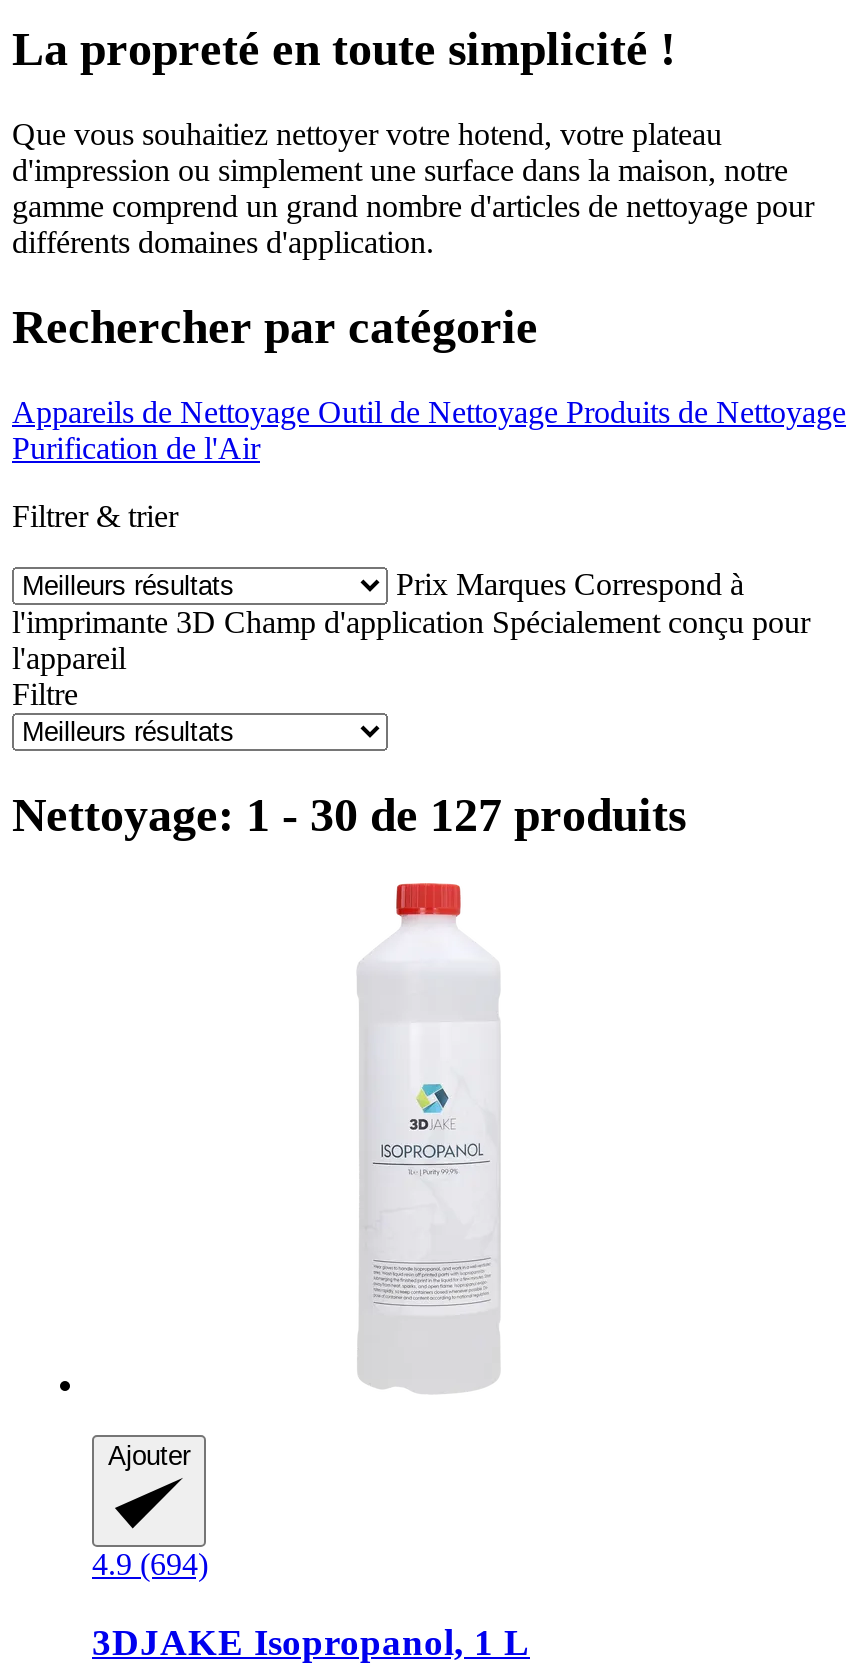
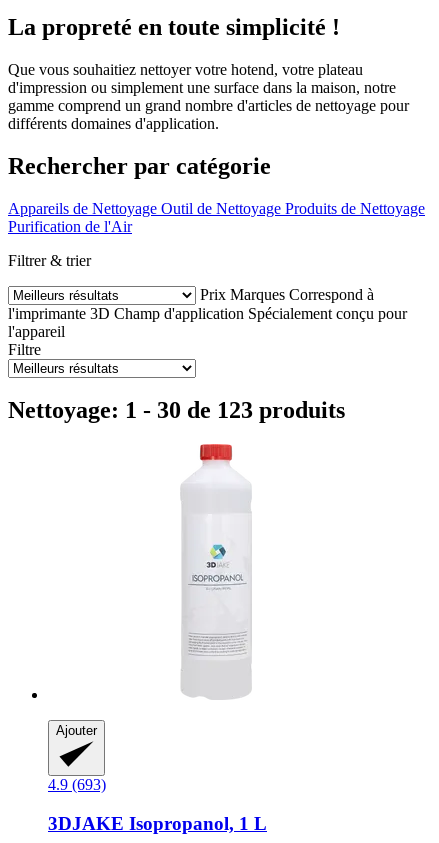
- Nettoyage: 1 - 30 de 127 produits
+ Nettoyage: 1 - 30 de 123 produits

- 4.9 (694)
+ 4.9 (693)
